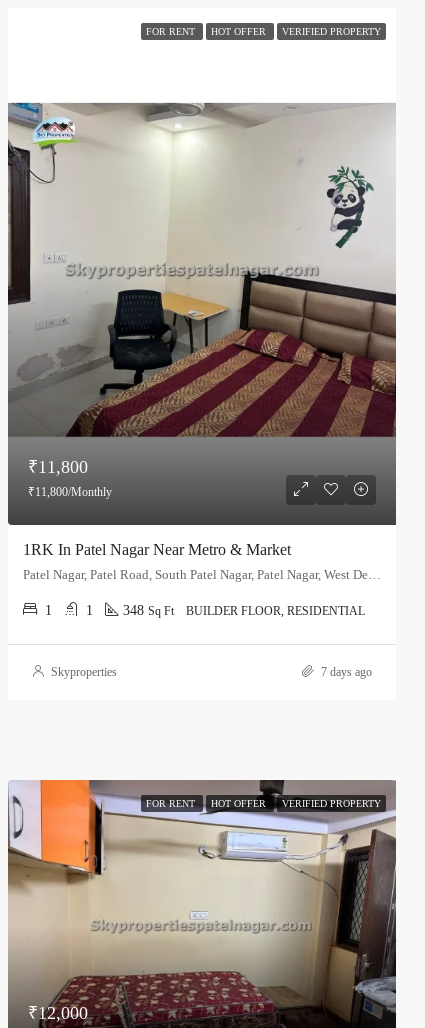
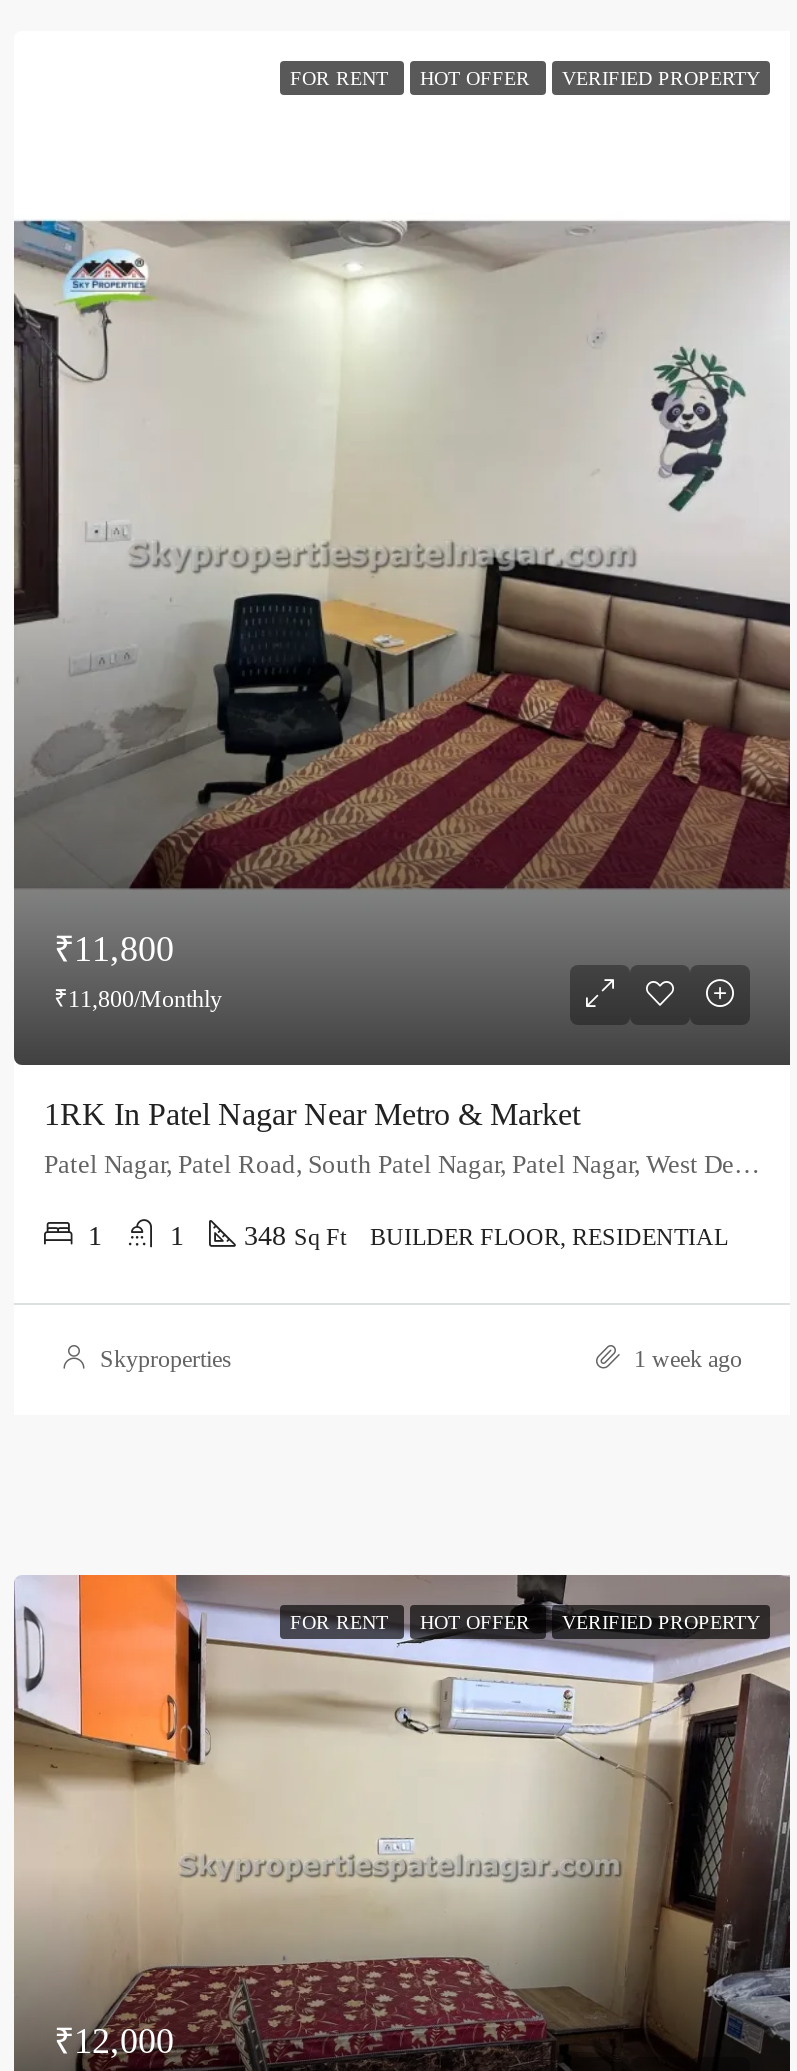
- 7 days ago
+ 1 week ago
